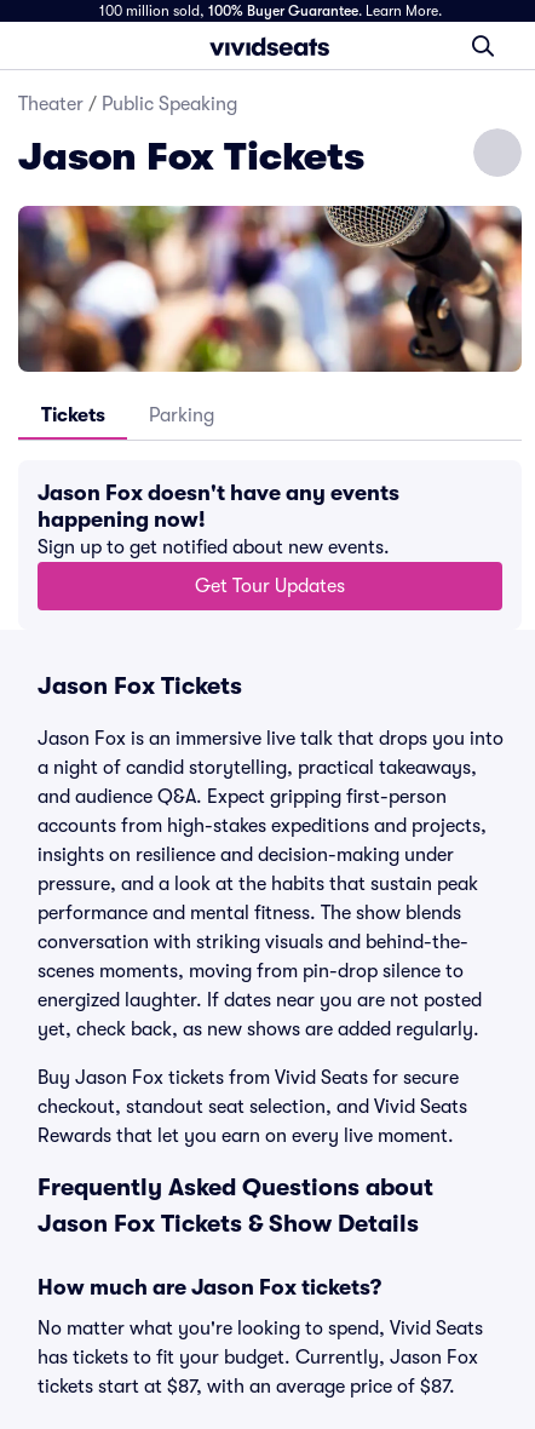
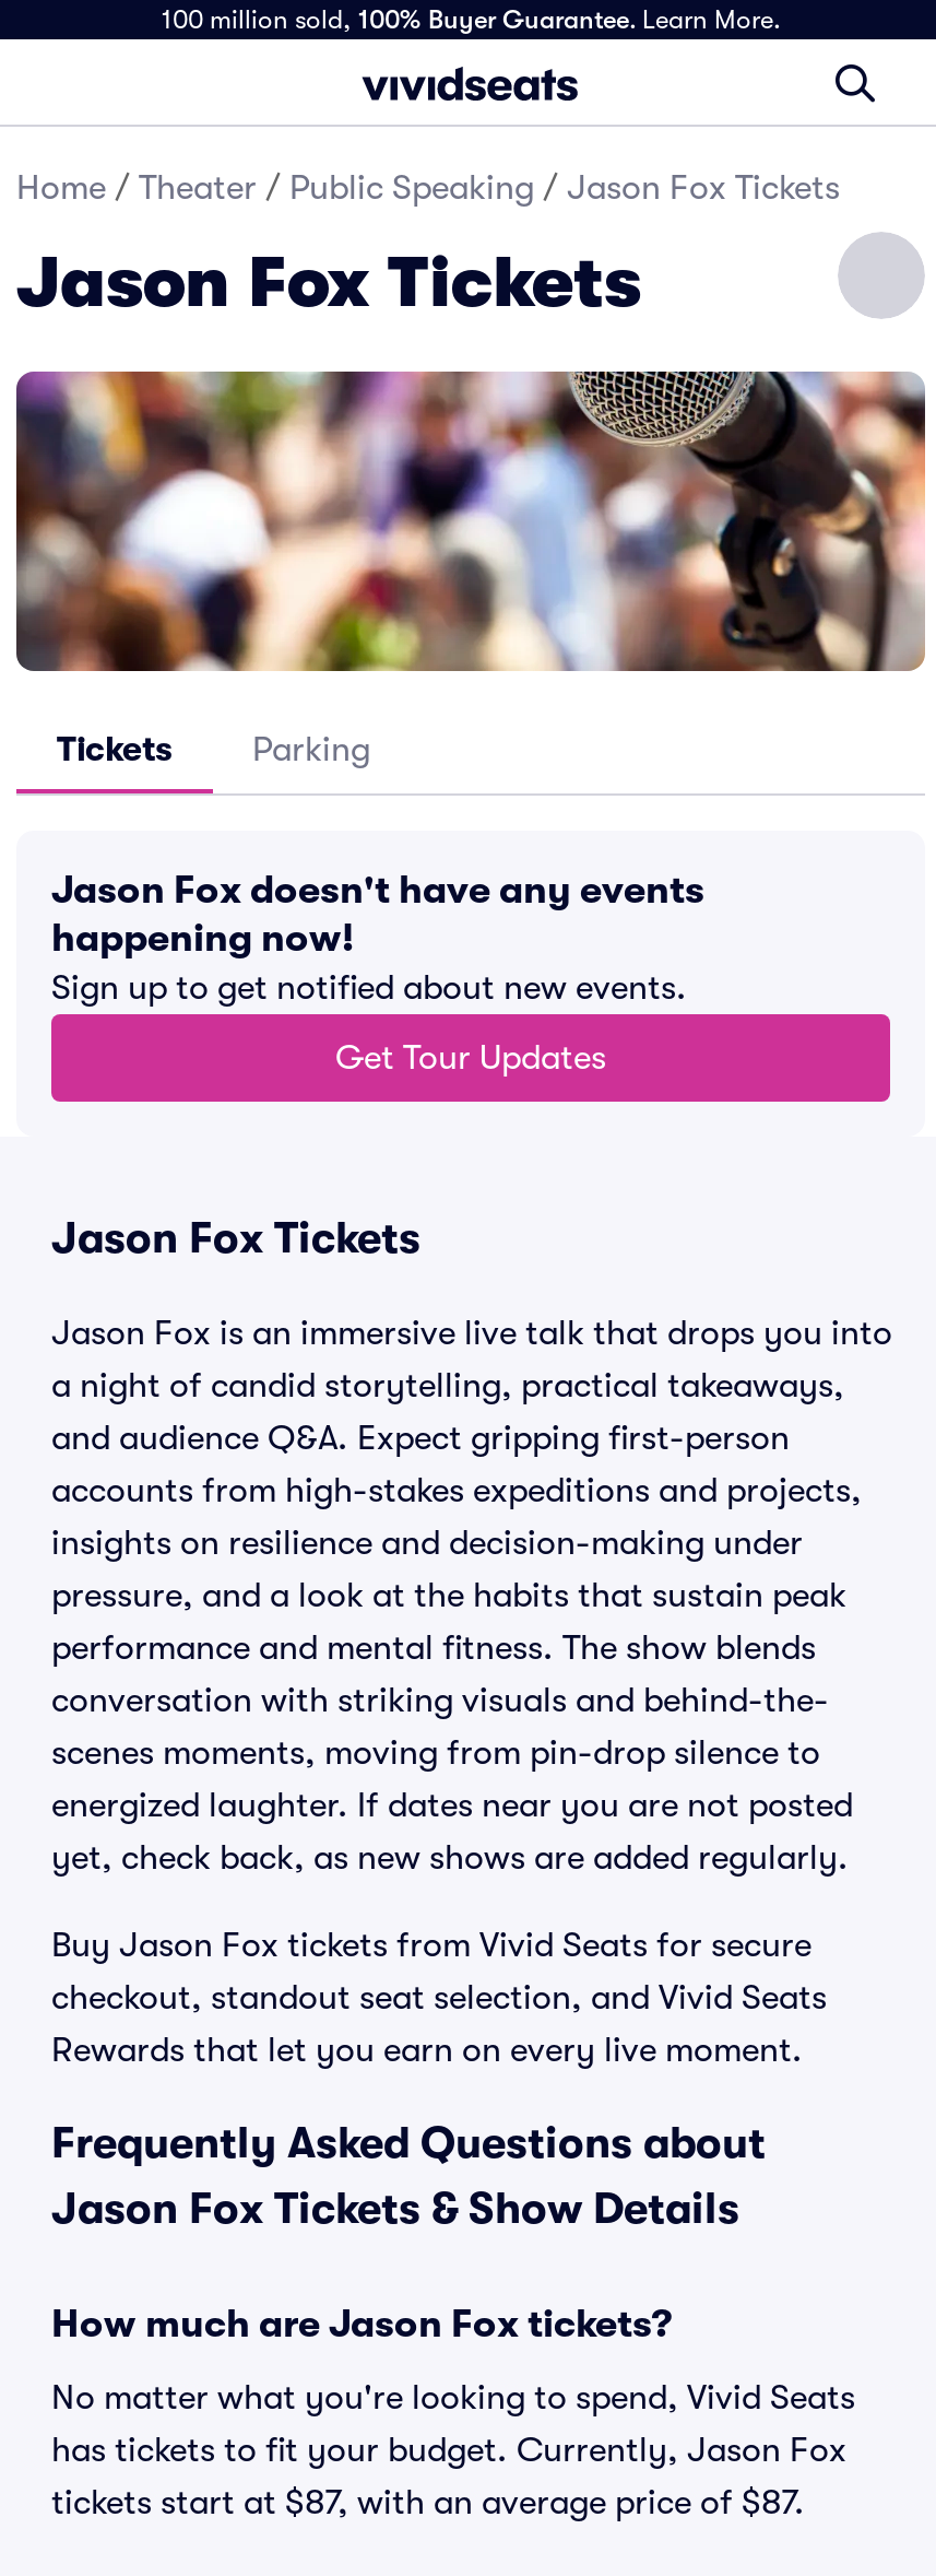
- Theater / Public Speaking
+ Home / Theater / Public Speaking / Jason Fox Tickets
